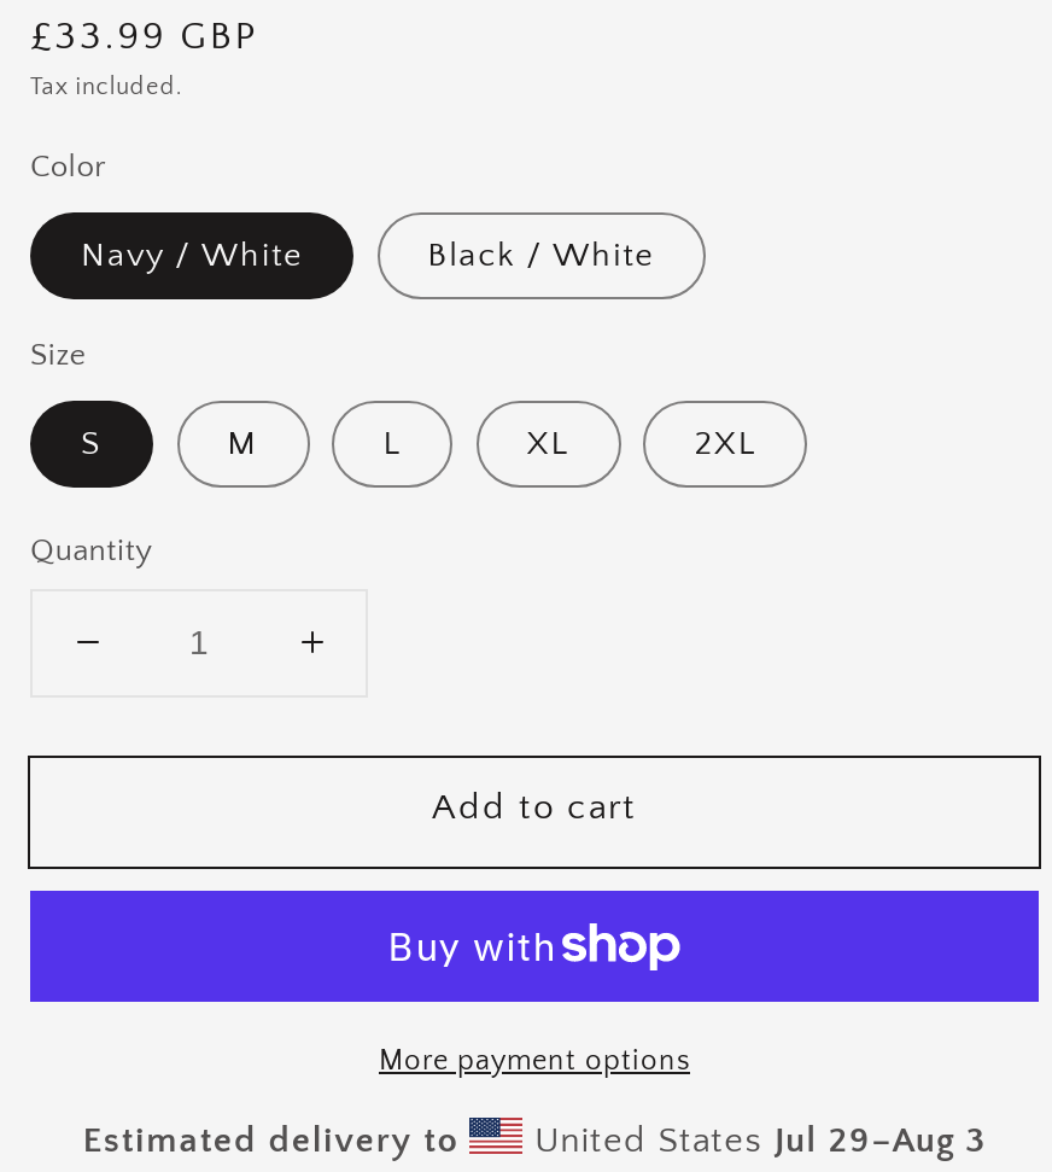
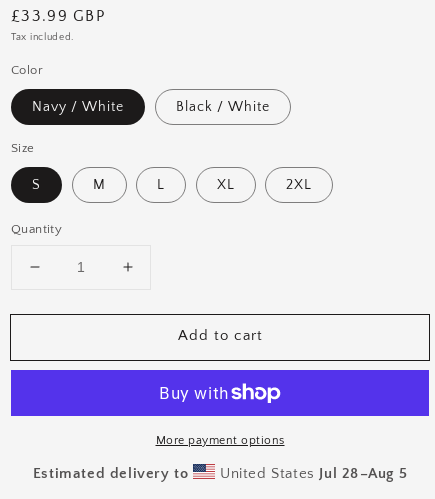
- United States Jul 29–Aug 3
+ United States Jul 28–Aug 5
